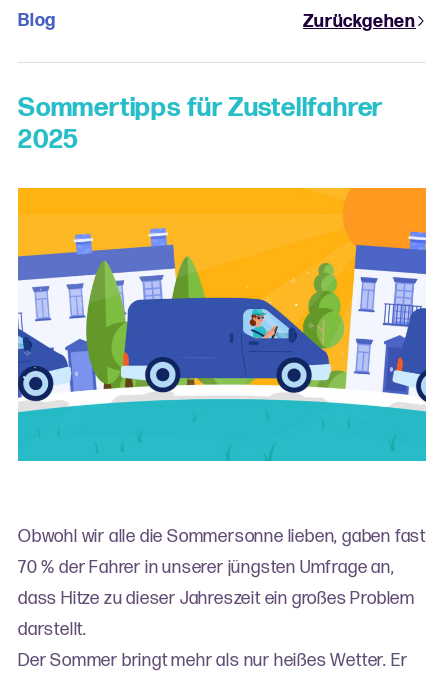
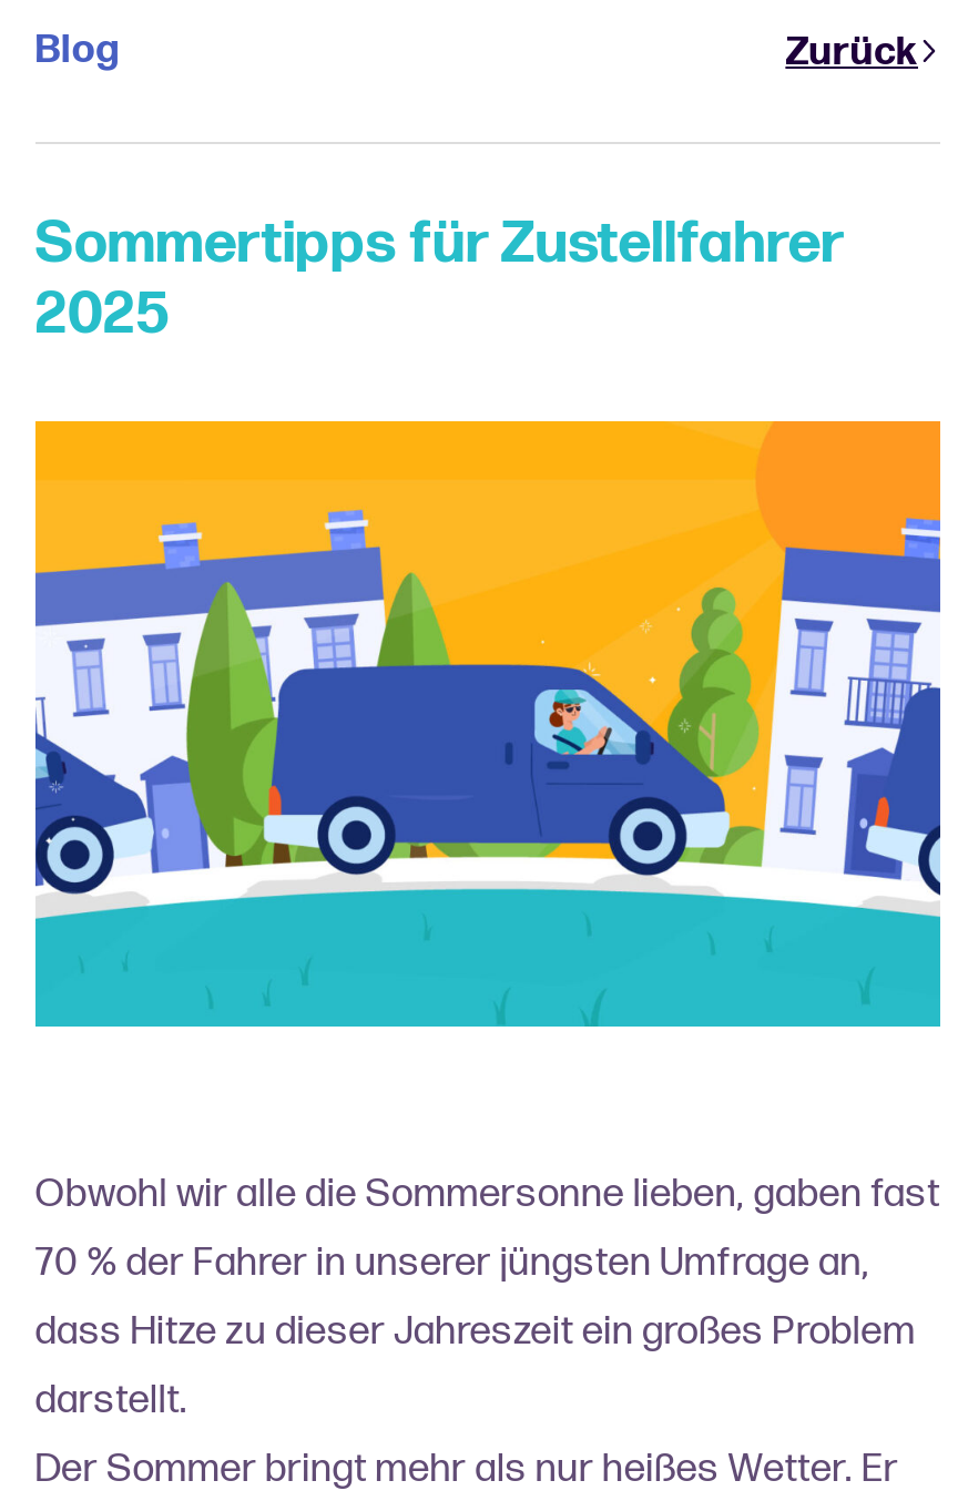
- Zurückgehen
+ Zurück
